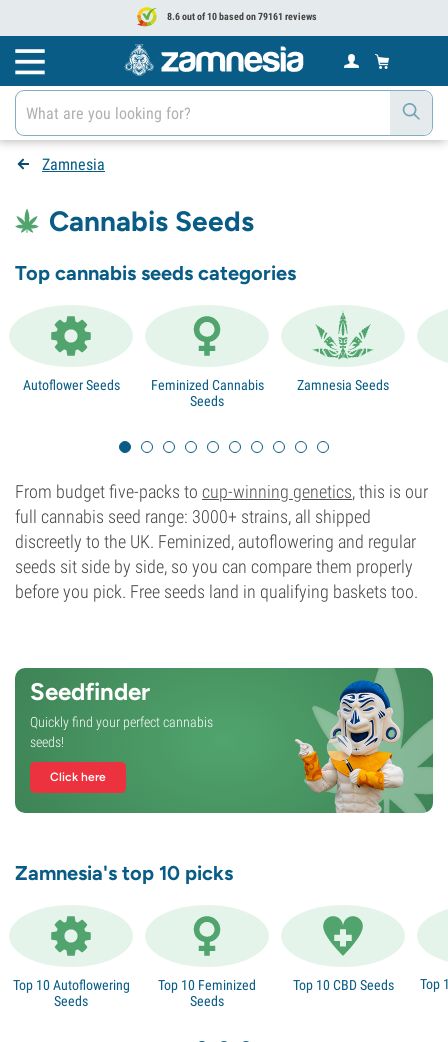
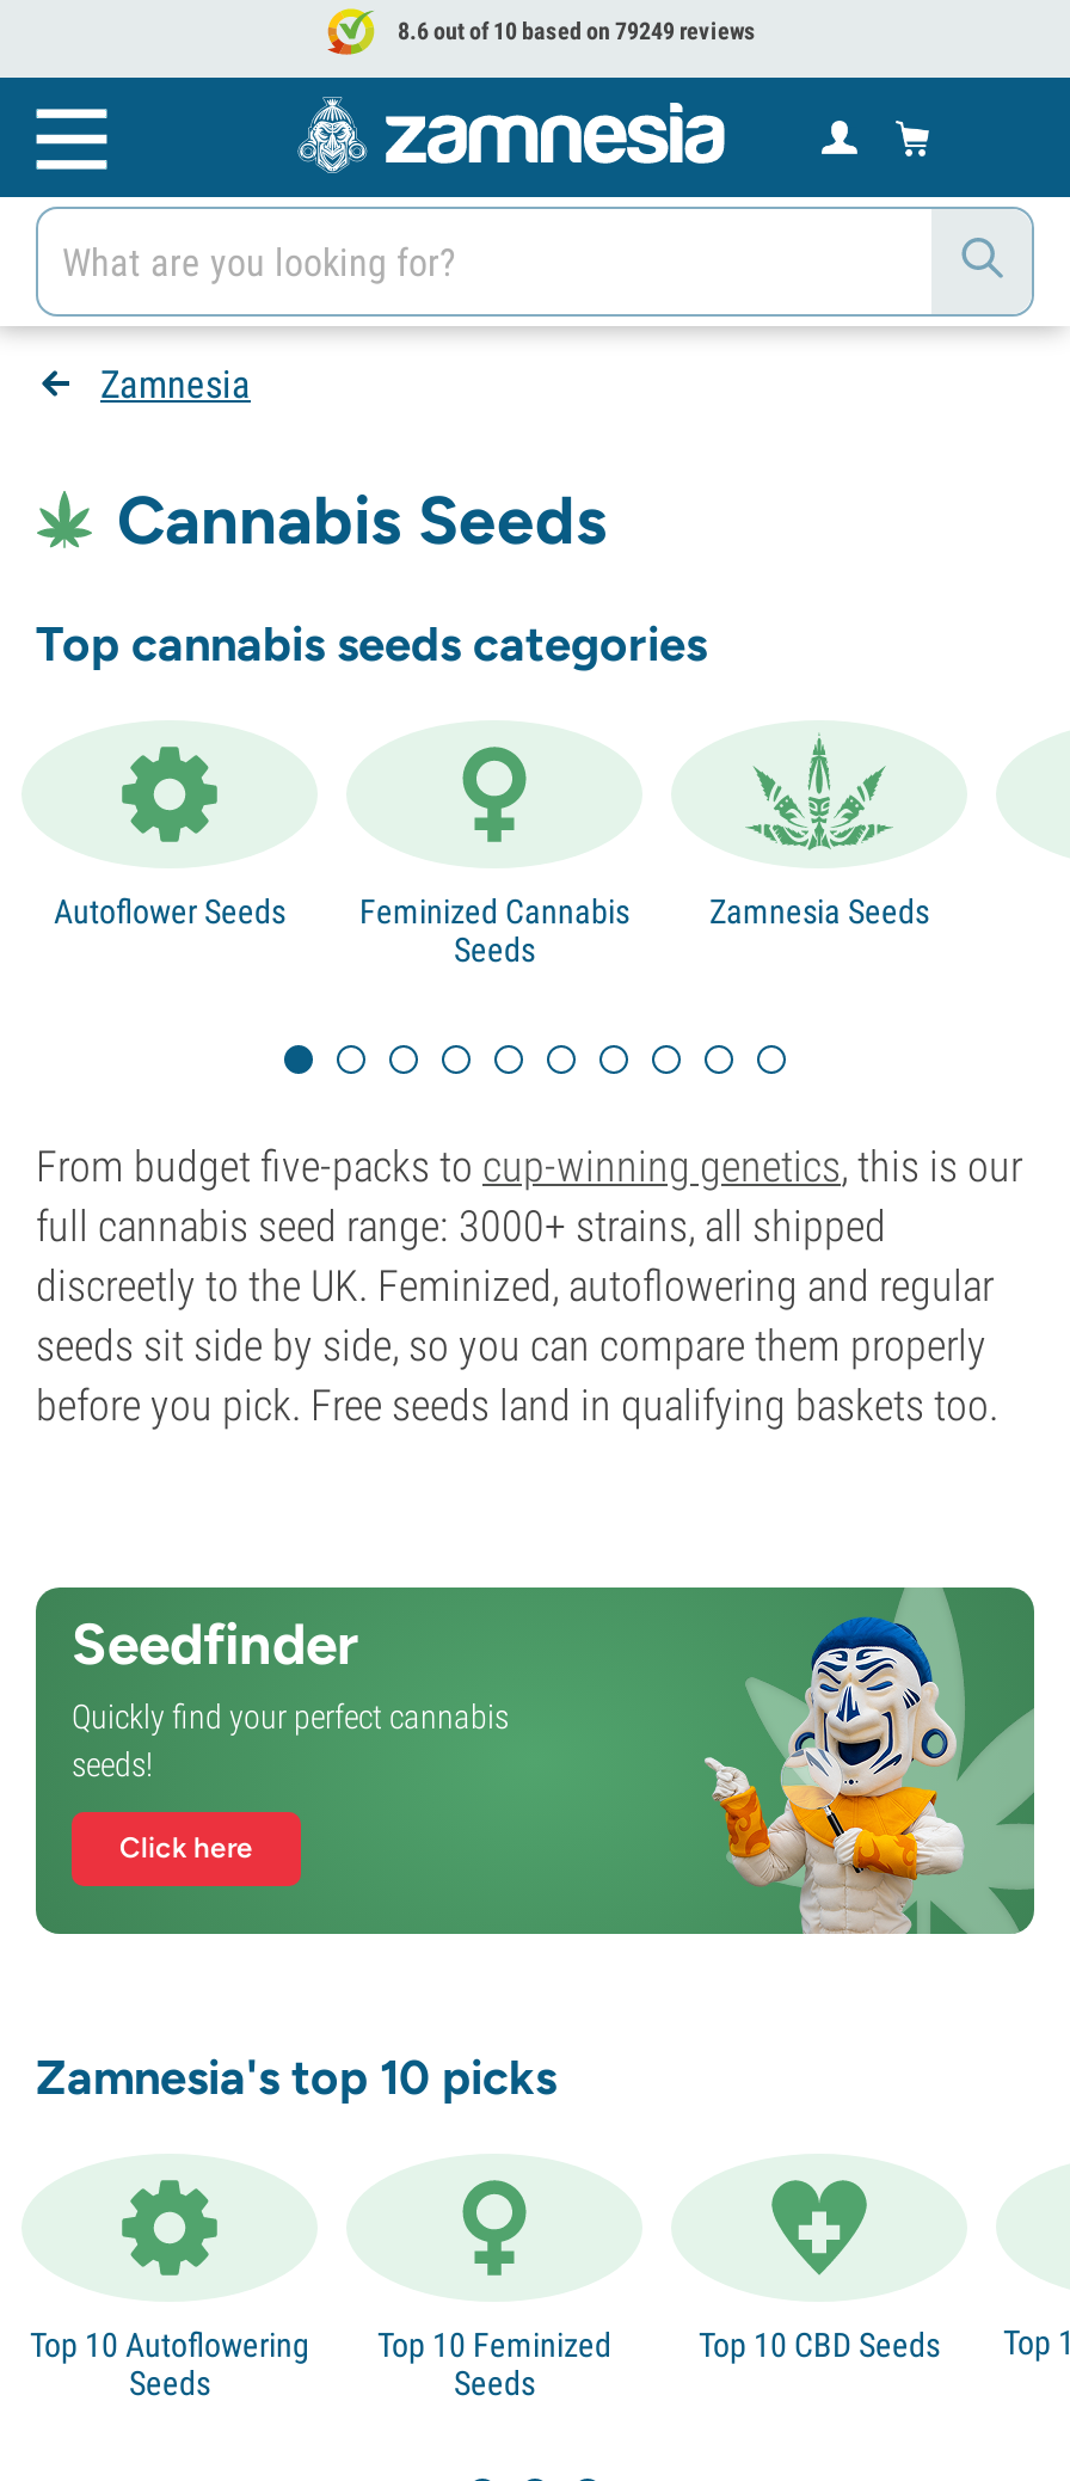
- 8.6 out of 10 based on 79161 reviews
+ 8.6 out of 10 based on 79249 reviews
